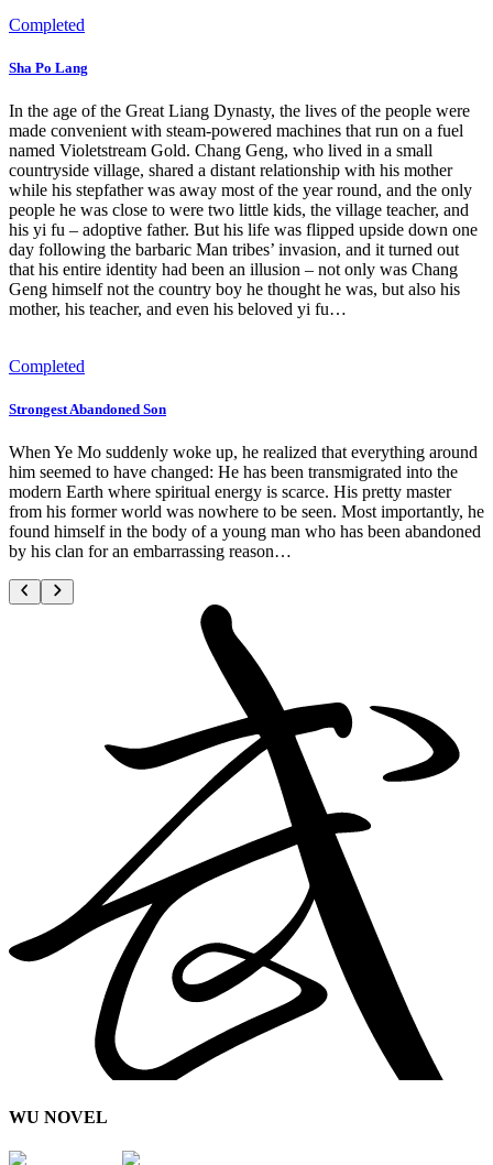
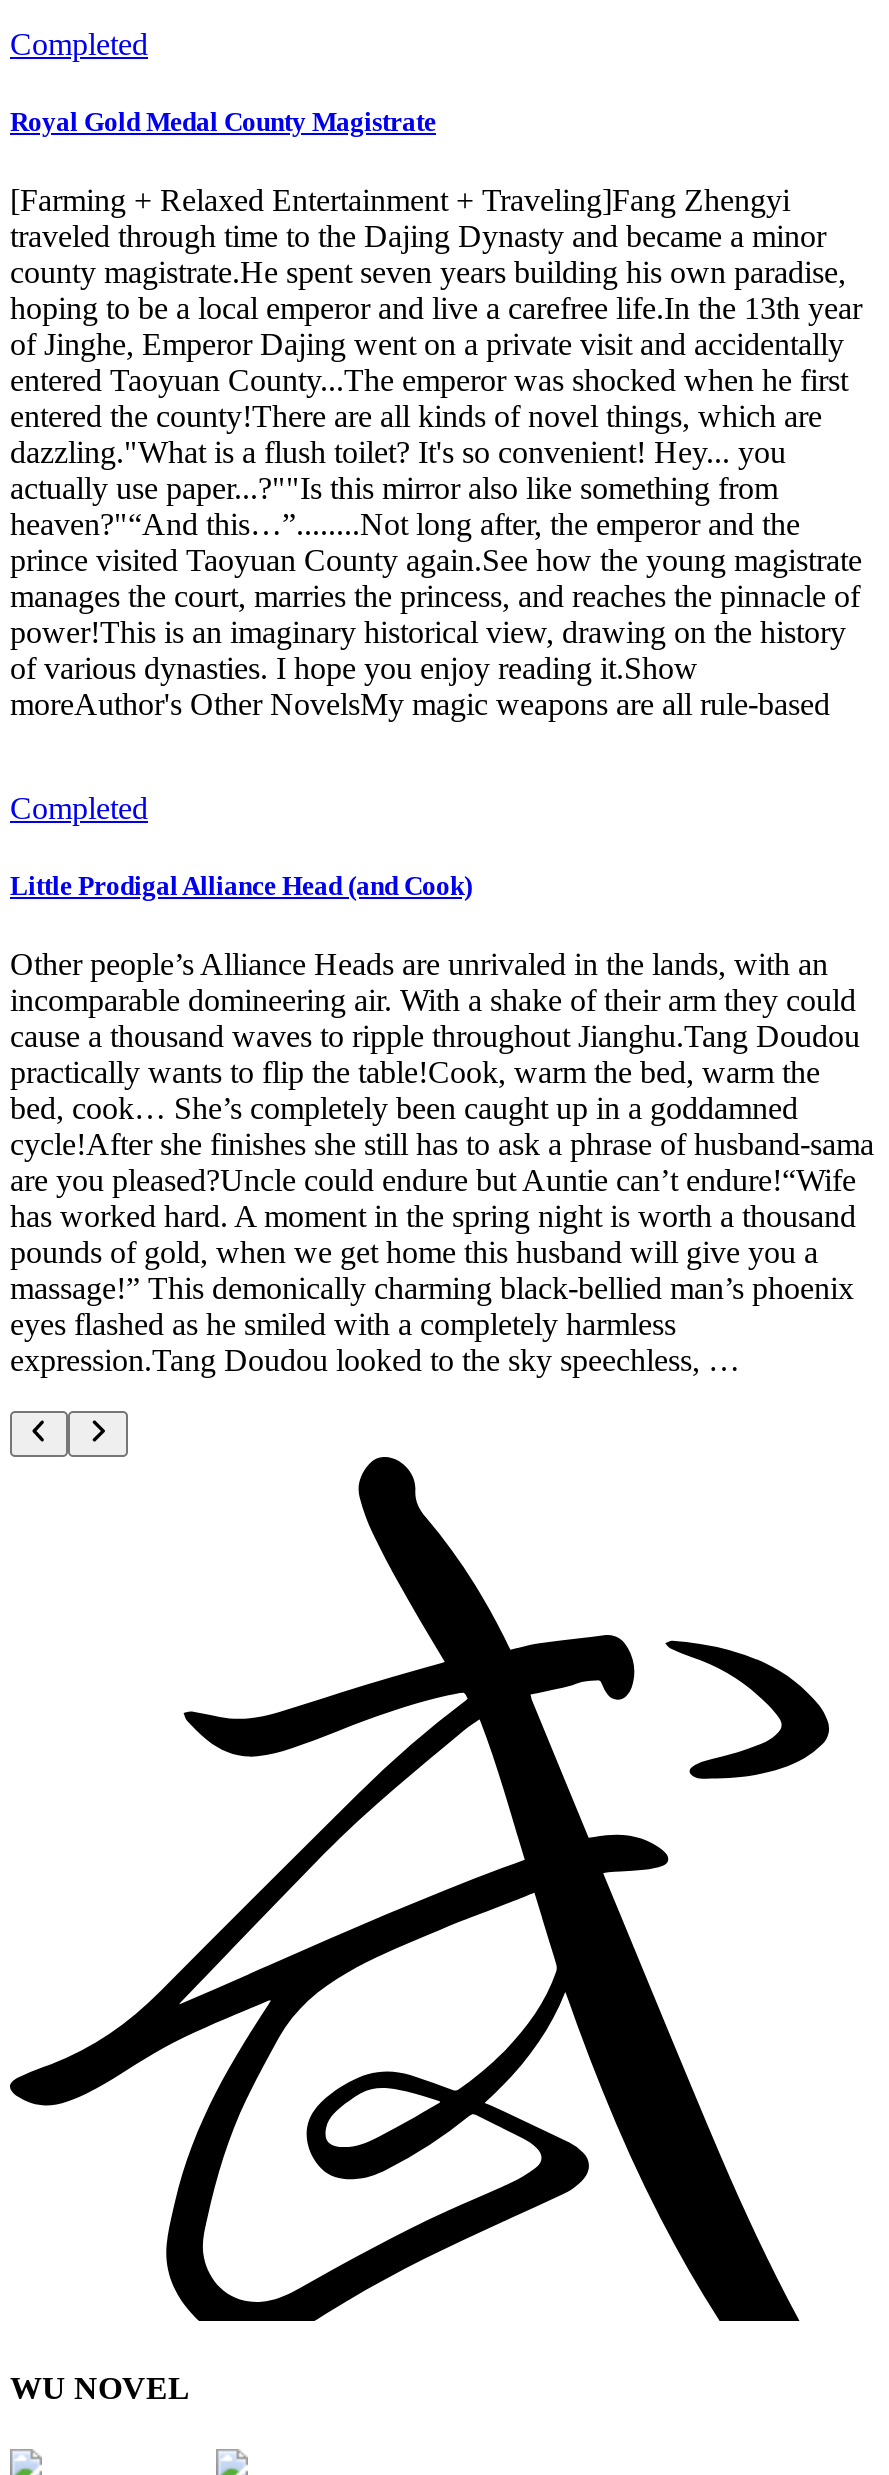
- Sha Po Lang
+ Royal Gold Medal County Magistrate

- In the age of the Great Liang Dynasty, the lives of the people were
- made convenient with steam-powered machines that run on a fuel
- named Violetstream Gold. Chang Geng, who lived in a small
- countryside village, shared a distant relationship with his mother
- while his stepfather was away most of the year round, and the only
- people he was close to were two little kids, the village teacher, and
- his yi fu – adoptive father. But his life was flipped upside down one
- day following the barbaric Man tribes’ invasion, and it turned out
- that his entire identity had been an illusion – not only was Chang
- Geng himself not the country boy he thought he was, but also his
- mother, his teacher, and even his beloved yi fu…
+ [Farming + Relaxed Entertainment + Traveling]Fang Zhengyi
+ traveled through time to the Dajing Dynasty and became a minor
+ county magistrate.He spent seven years building his own paradise,
+ hoping to be a local emperor and live a carefree life.In the 13th year
+ of Jinghe, Emperor Dajing went on a private visit and accidentally
+ entered Taoyuan County...The emperor was shocked when he first
+ entered the county!There are all kinds of novel things, which are
+ dazzling."What is a flush toilet? It's so convenient! Hey... you
+ actually use paper...?""Is this mirror also like something from
+ heaven?"“And this…”........Not long after, the emperor and the
+ prince visited Taoyuan County again.See how the young magistrate
+ manages the court, marries the princess, and reaches the pinnacle of
+ power!This is an imaginary historical view, drawing on the history
+ of various dynasties. I hope you enjoy reading it.Show
+ moreAuthor's Other NovelsMy magic weapons are all rule-based

- Strongest Abandoned Son
+ Little Prodigal Alliance Head (and Cook)

- When Ye Mo suddenly woke up, he realized that everything around
- him seemed to have changed: He has been transmigrated into the
- modern Earth where spiritual energy is scarce. His pretty master
- from his former world was nowhere to be seen. Most importantly, he
- found himself in the body of a young man who has been abandoned
- by his clan for an embarrassing reason…
+ Other people’s Alliance Heads are unrivaled in the lands, with an
+ incomparable domineering air. With a shake of their arm they could
+ cause a thousand waves to ripple throughout Jianghu.Tang Doudou
+ practically wants to flip the table!Cook, warm the bed, warm the
+ bed, cook… She’s completely been caught up in a goddamned
+ cycle!After she finishes she still has to ask a phrase of husband-sama
+ are you pleased?Uncle could endure but Auntie can’t endure!“Wife
+ has worked hard. A moment in the spring night is worth a thousand
+ pounds of gold, when we get home this husband will give you a
+ massage!” This demonically charming black-bellied man’s phoenix
+ eyes flashed as he smiled with a completely harmless
+ expression.Tang Doudou looked to the sky speechless, …
